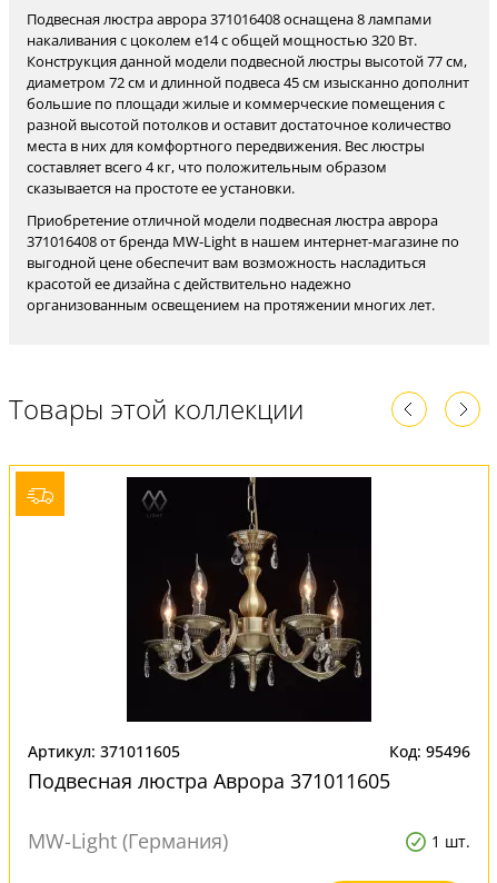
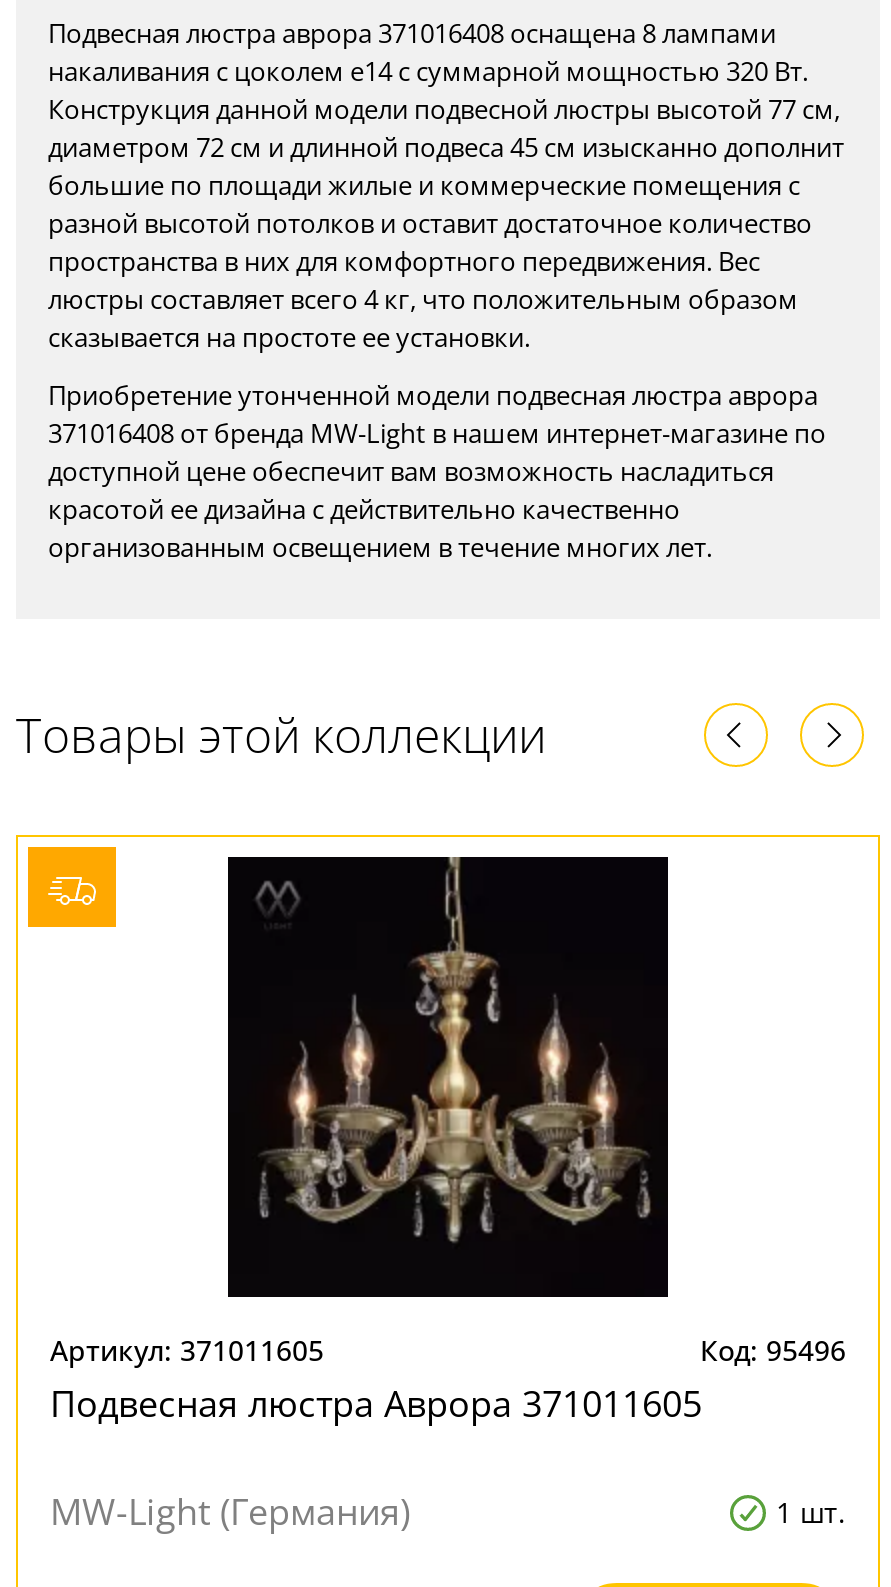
- накаливания с цоколем e14 с общей мощностью 320 Вт.
+ накаливания с цоколем e14 с суммарной мощностью 320 Вт.

- места в них для комфортного передвижения. Вес люстры
- составляет всего 4 кг, что положительным образом
+ пространства в них для комфортного передвижения. Вес
+ люстры составляет всего 4 кг, что положительным образом

- Приобретение отличной модели подвесная люстра аврора
+ Приобретение утонченной модели подвесная люстра аврора

- выгодной цене обеспечит вам возможность насладиться
+ доступной цене обеспечит вам возможность насладиться

- красотой ее дизайна с действительно надежно
+ красотой ее дизайна с действительно качественно

- организованным освещением на протяжении многих лет.
+ организованным освещением в течение многих лет.
